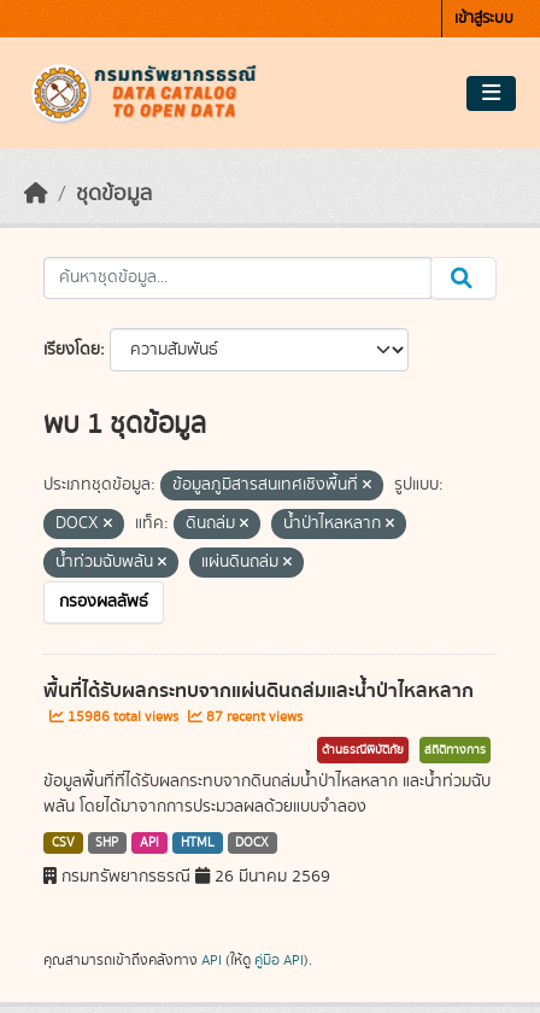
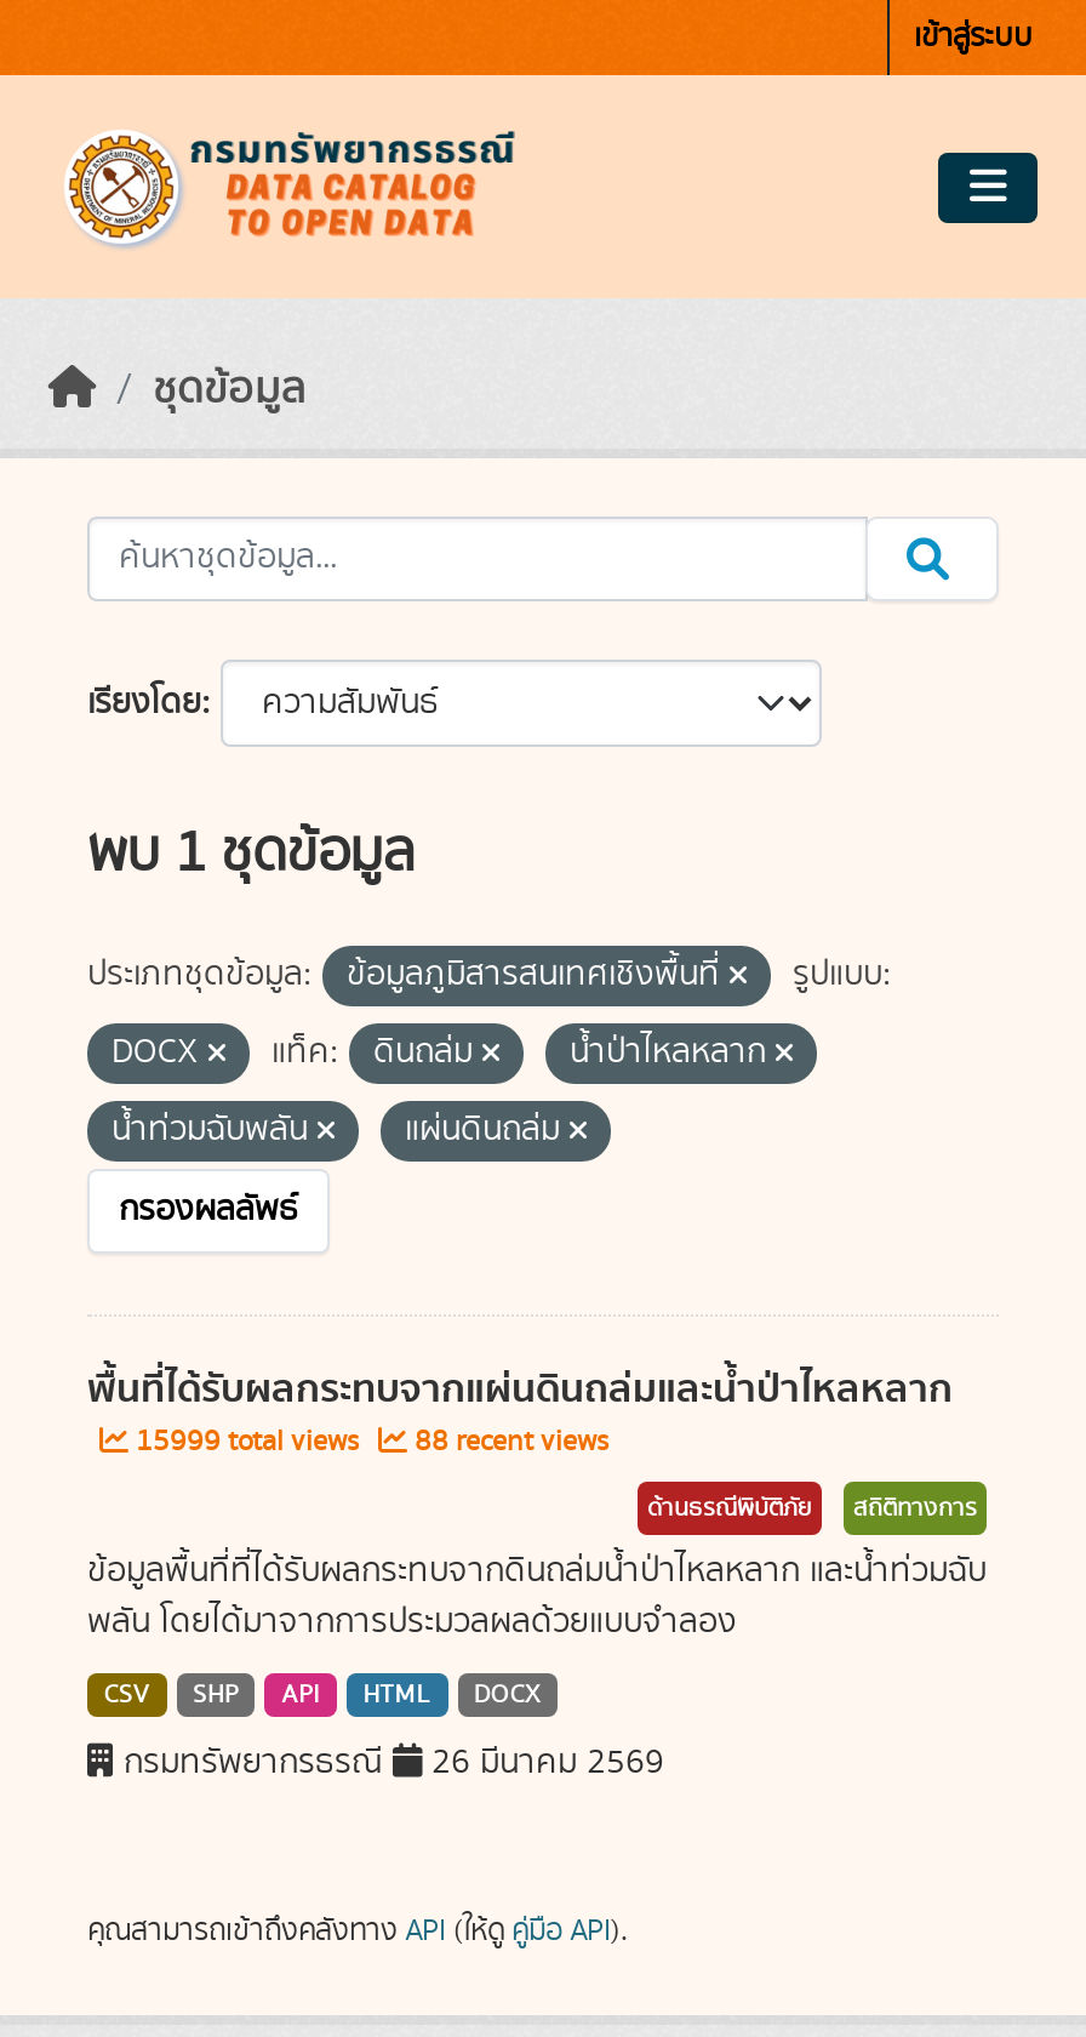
- 15986 total views
+ 15999 total views

- 87 recent views
+ 88 recent views
